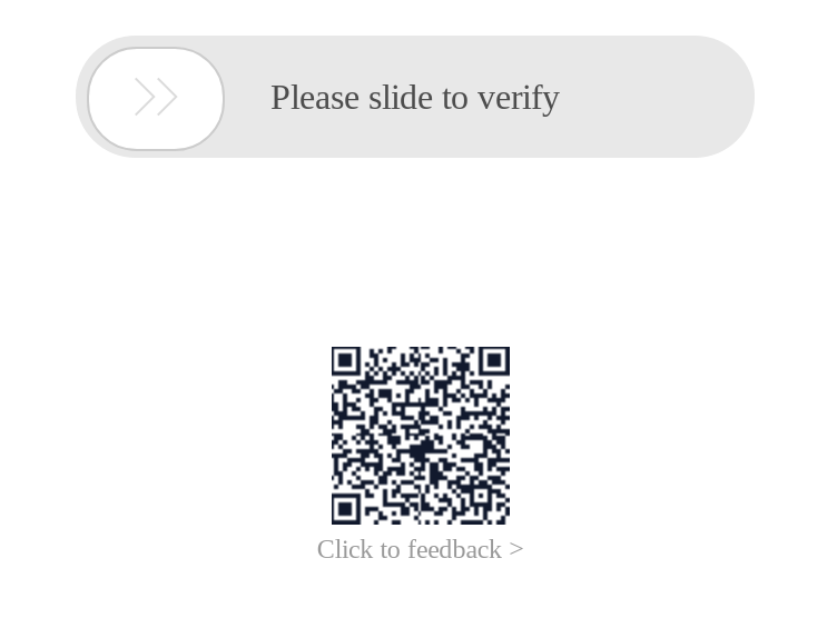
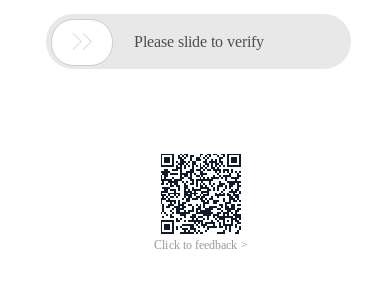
- [image]
+ [image]
